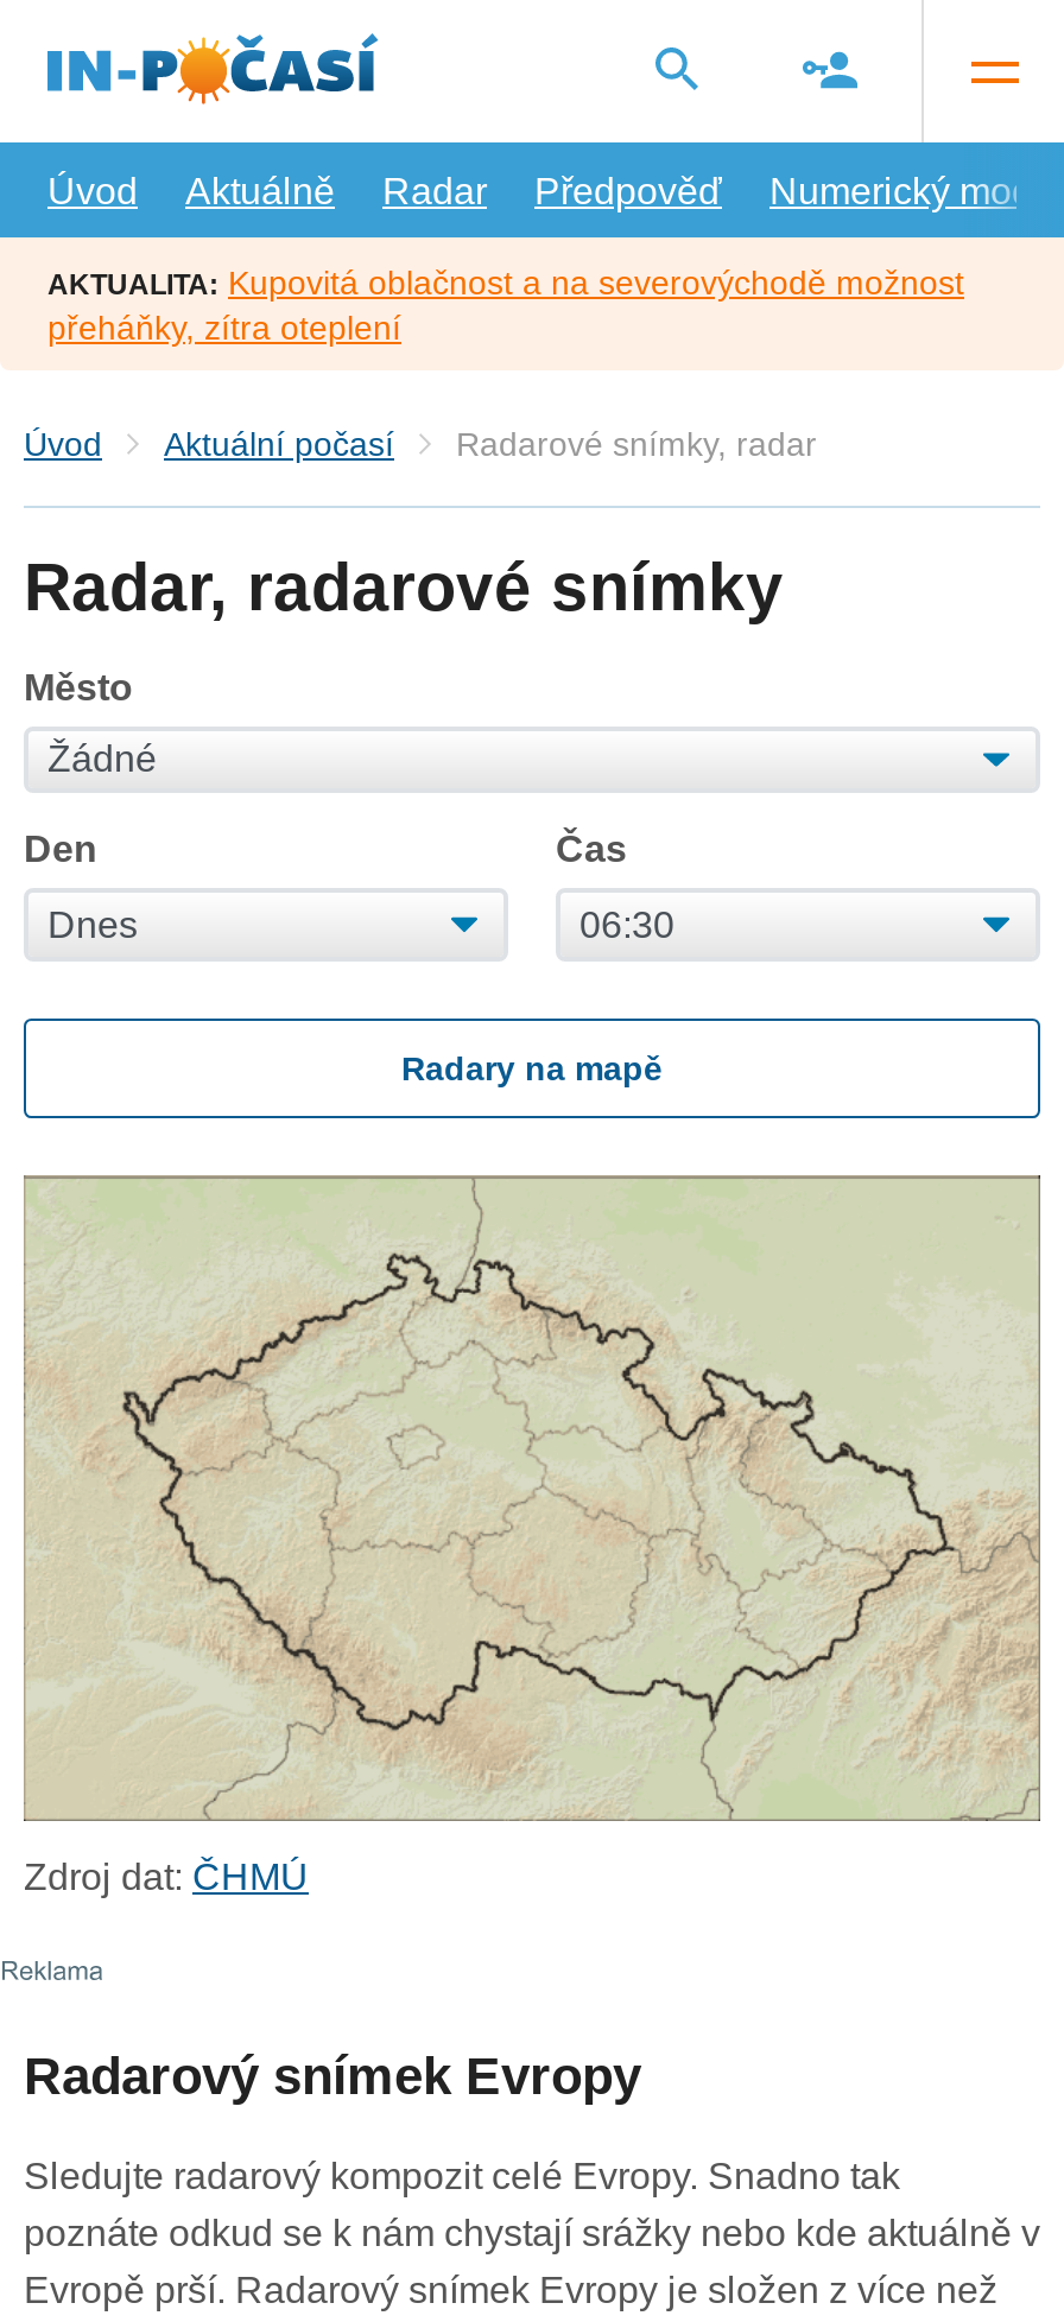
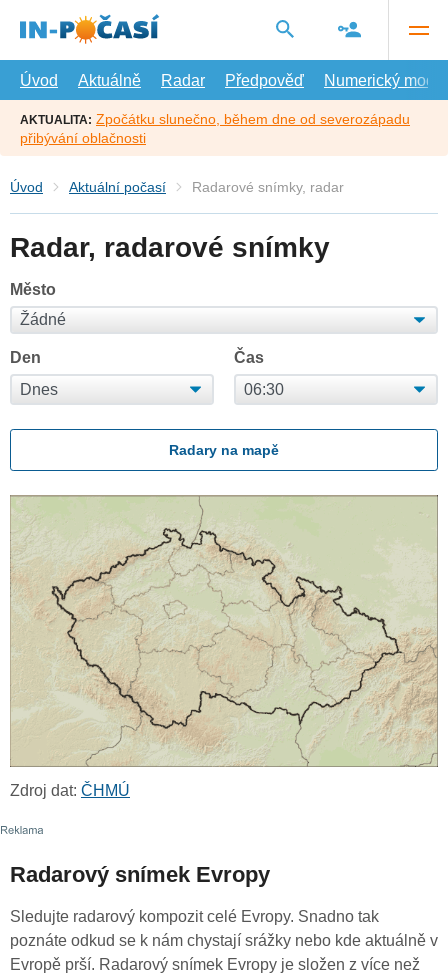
- AKTUALITA: Kupovitá oblačnost a na severovýchodě možnost
- přeháňky, zítra oteplení
+ AKTUALITA: Zpočátku slunečno, během dne od severozápadu
+ přibývání oblačnosti
